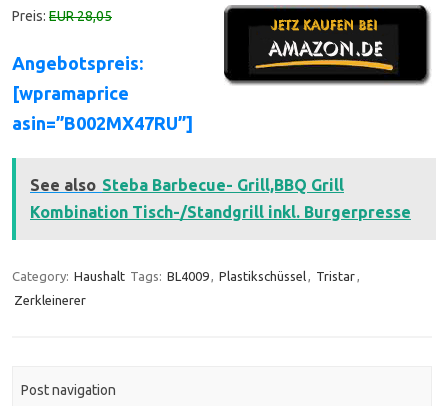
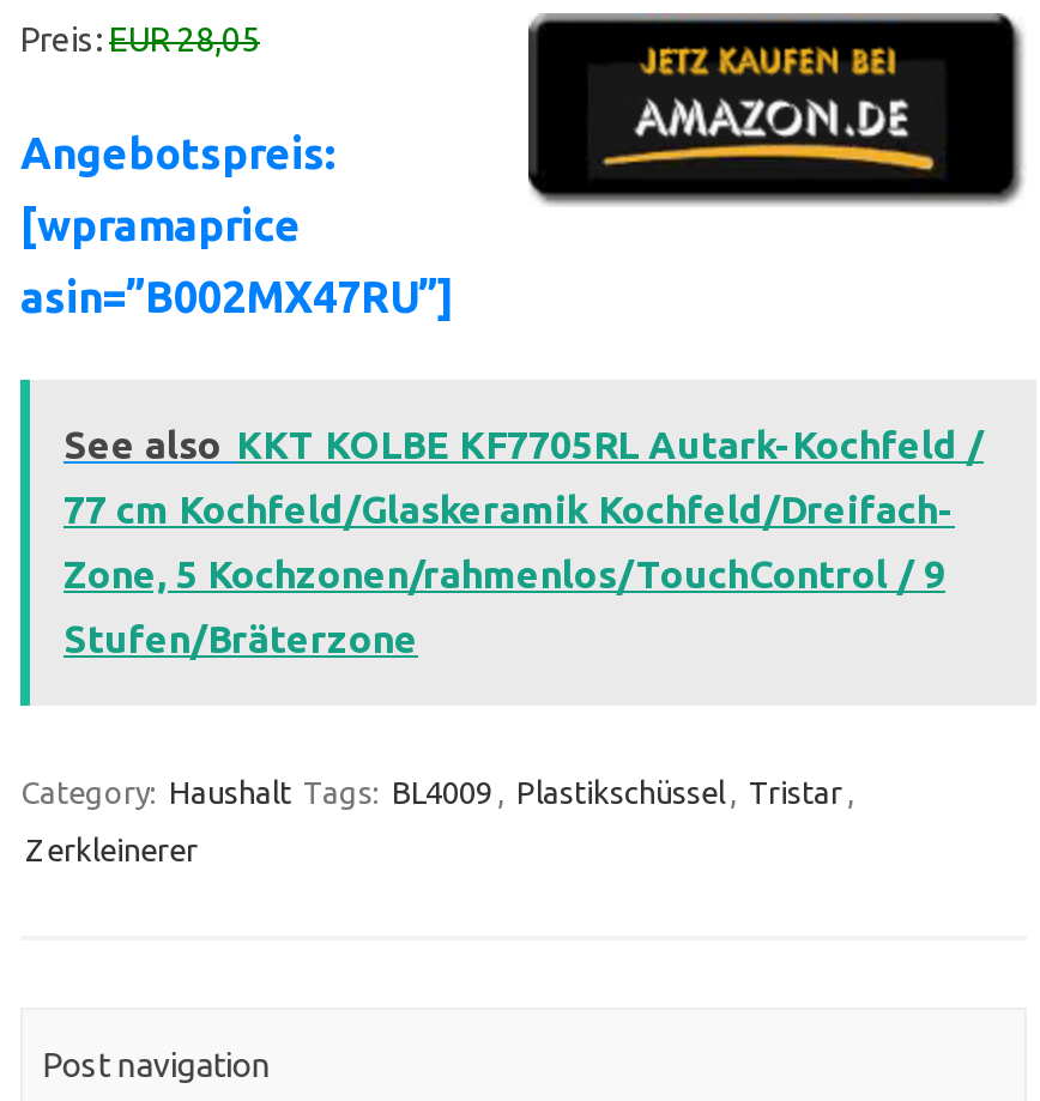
- See also Steba Barbecue- Grill,BBQ Grill
- Kombination Tisch-/Standgrill inkl. Burgerpresse
+ See also KKT KOLBE KF7705RL Autark-Kochfeld /
+ 77 cm Kochfeld/Glaskeramik Kochfeld/Dreifach-
+ Zone, 5 Kochzonen/rahmenlos/TouchControl / 9
+ Stufen/Bräterzone
